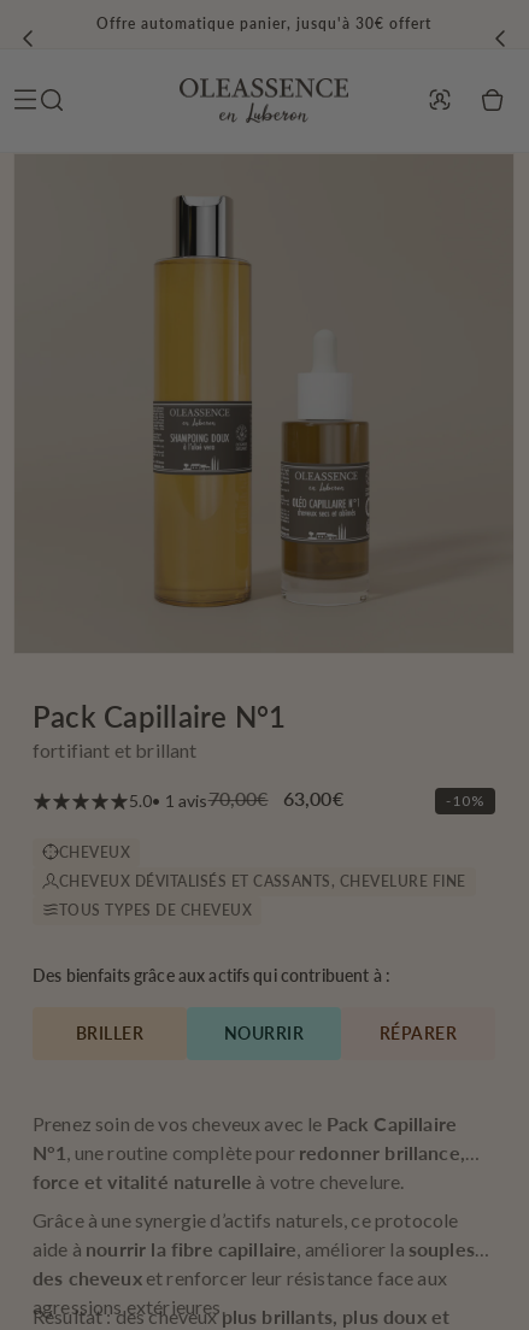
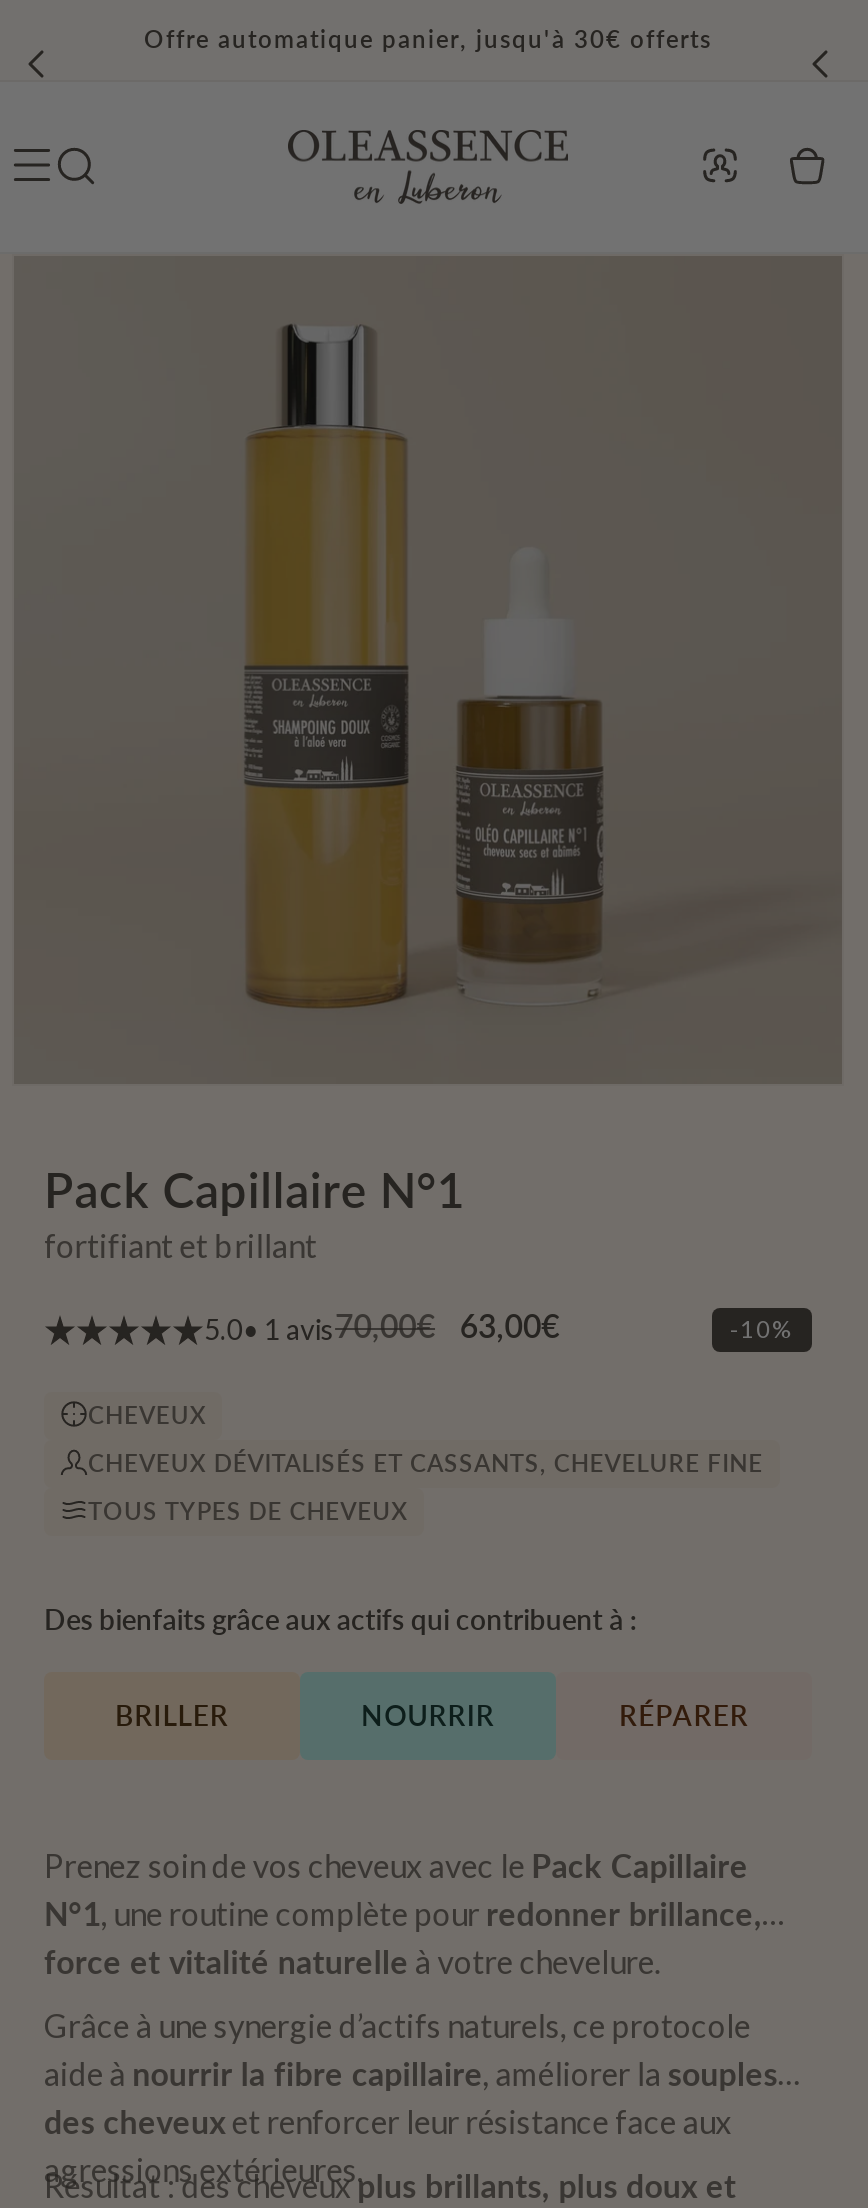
- Offre automatique panier, jusqu'à 30€ offert
+ Offre automatique panier, jusqu'à 30€ offerts
